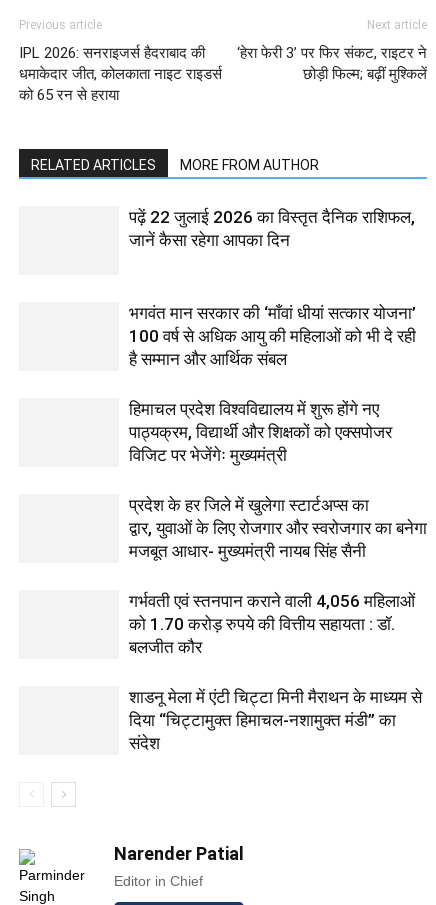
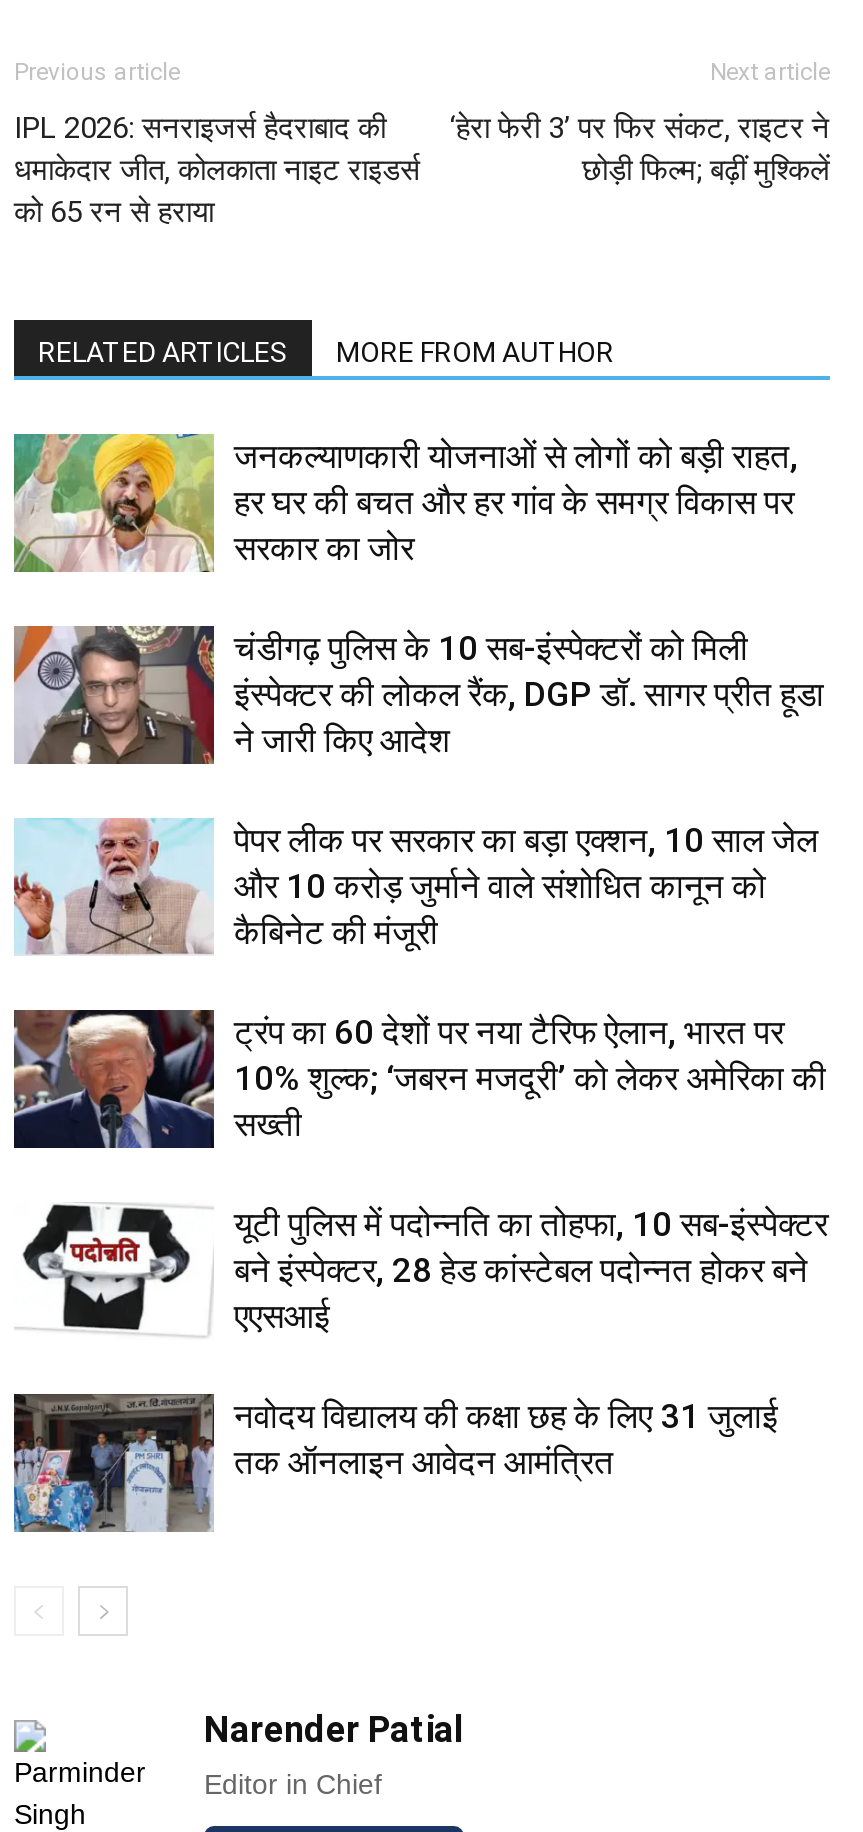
+ [image]

+ [image]

+ [image]

+ [image]

+ [image]

+ [image]

- पढ़ें 22 जुलाई 2026 का विस्तृत दैनिक राशिफल,
- जानें कैसा रहेगा आपका दिन
+ जनकल्याणकारी योजनाओं से लोगों को बड़ी राहत,
+ हर घर की बचत और हर गांव के समग्र विकास पर
+ सरकार का जोर

- भगवंत मान सरकार की ‘माँवां धीयां सत्कार योजना’
- 100 वर्ष से अधिक आयु की महिलाओं को भी दे रही
- है सम्मान और आर्थिक संबल
+ चंडीगढ़ पुलिस के 10 सब-इंस्पेक्टरों को मिली
+ इंस्पेक्टर की लोकल रैंक, DGP डॉ. सागर प्रीत हूडा
+ ने जारी किए आदेश

- हिमाचल प्रदेश विश्वविद्यालय में शुरू होंगे नए
- पाठ्यक्रम, विद्यार्थी और शिक्षकों को एक्सपोजर
- विजिट पर भेजेंगेः मुख्यमंत्री
+ पेपर लीक पर सरकार का बड़ा एक्शन, 10 साल जेल
+ और 10 करोड़ जुर्माने वाले संशोधित कानून को
+ कैबिनेट की मंजूरी

- प्रदेश के हर जिले में खुलेगा स्टार्टअप्स का
- द्वार, युवाओं के लिए रोजगार और स्वरोजगार का बनेगा
- मजबूत आधार- मुख्यमंत्री नायब सिंह सैनी
+ ट्रंप का 60 देशों पर नया टैरिफ ऐलान, भारत पर
+ 10% शुल्क; ‘जबरन मजदूरी’ को लेकर अमेरिका की
+ सख्ती

- गर्भवती एवं स्तनपान कराने वाली 4,056 महिलाओं
- को 1.70 करोड़ रुपये की वित्तीय सहायता : डॉ.
- बलजीत कौर
+ यूटी पुलिस में पदोन्नति का तोहफा, 10 सब-इंस्पेक्टर
+ बने इंस्पेक्टर, 28 हेड कांस्टेबल पदोन्नत होकर बने
+ एएसआई

- शाडनू मेला में एंटी चिट्टा मिनी मैराथन के माध्यम से
- दिया “चिट्टामुक्त हिमाचल-नशामुक्त मंडी” का
- संदेश
+ नवोदय विद्यालय की कक्षा छह के लिए 31 जुलाई
+ तक ऑनलाइन आवेदन आमंत्रित
